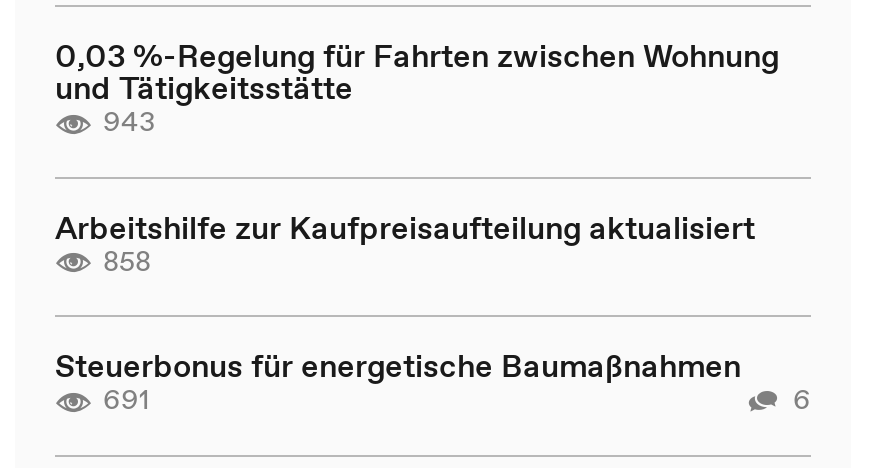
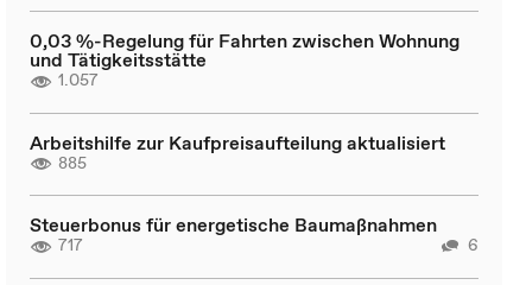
- 943
+ 1.057

- 858
+ 885

- 691
+ 717
